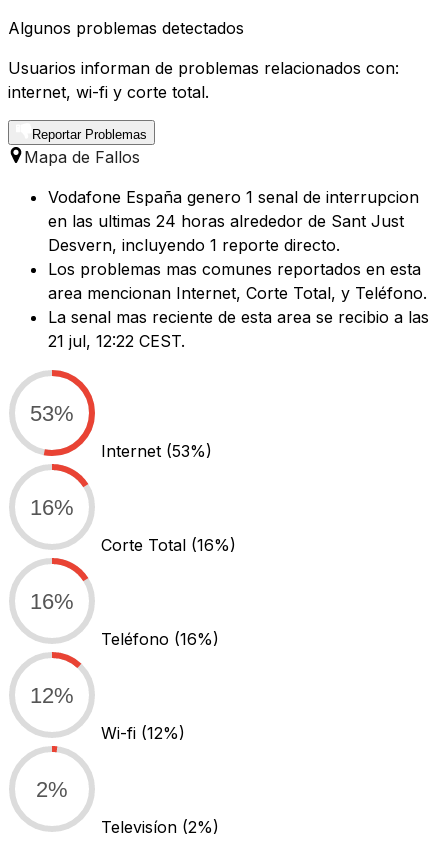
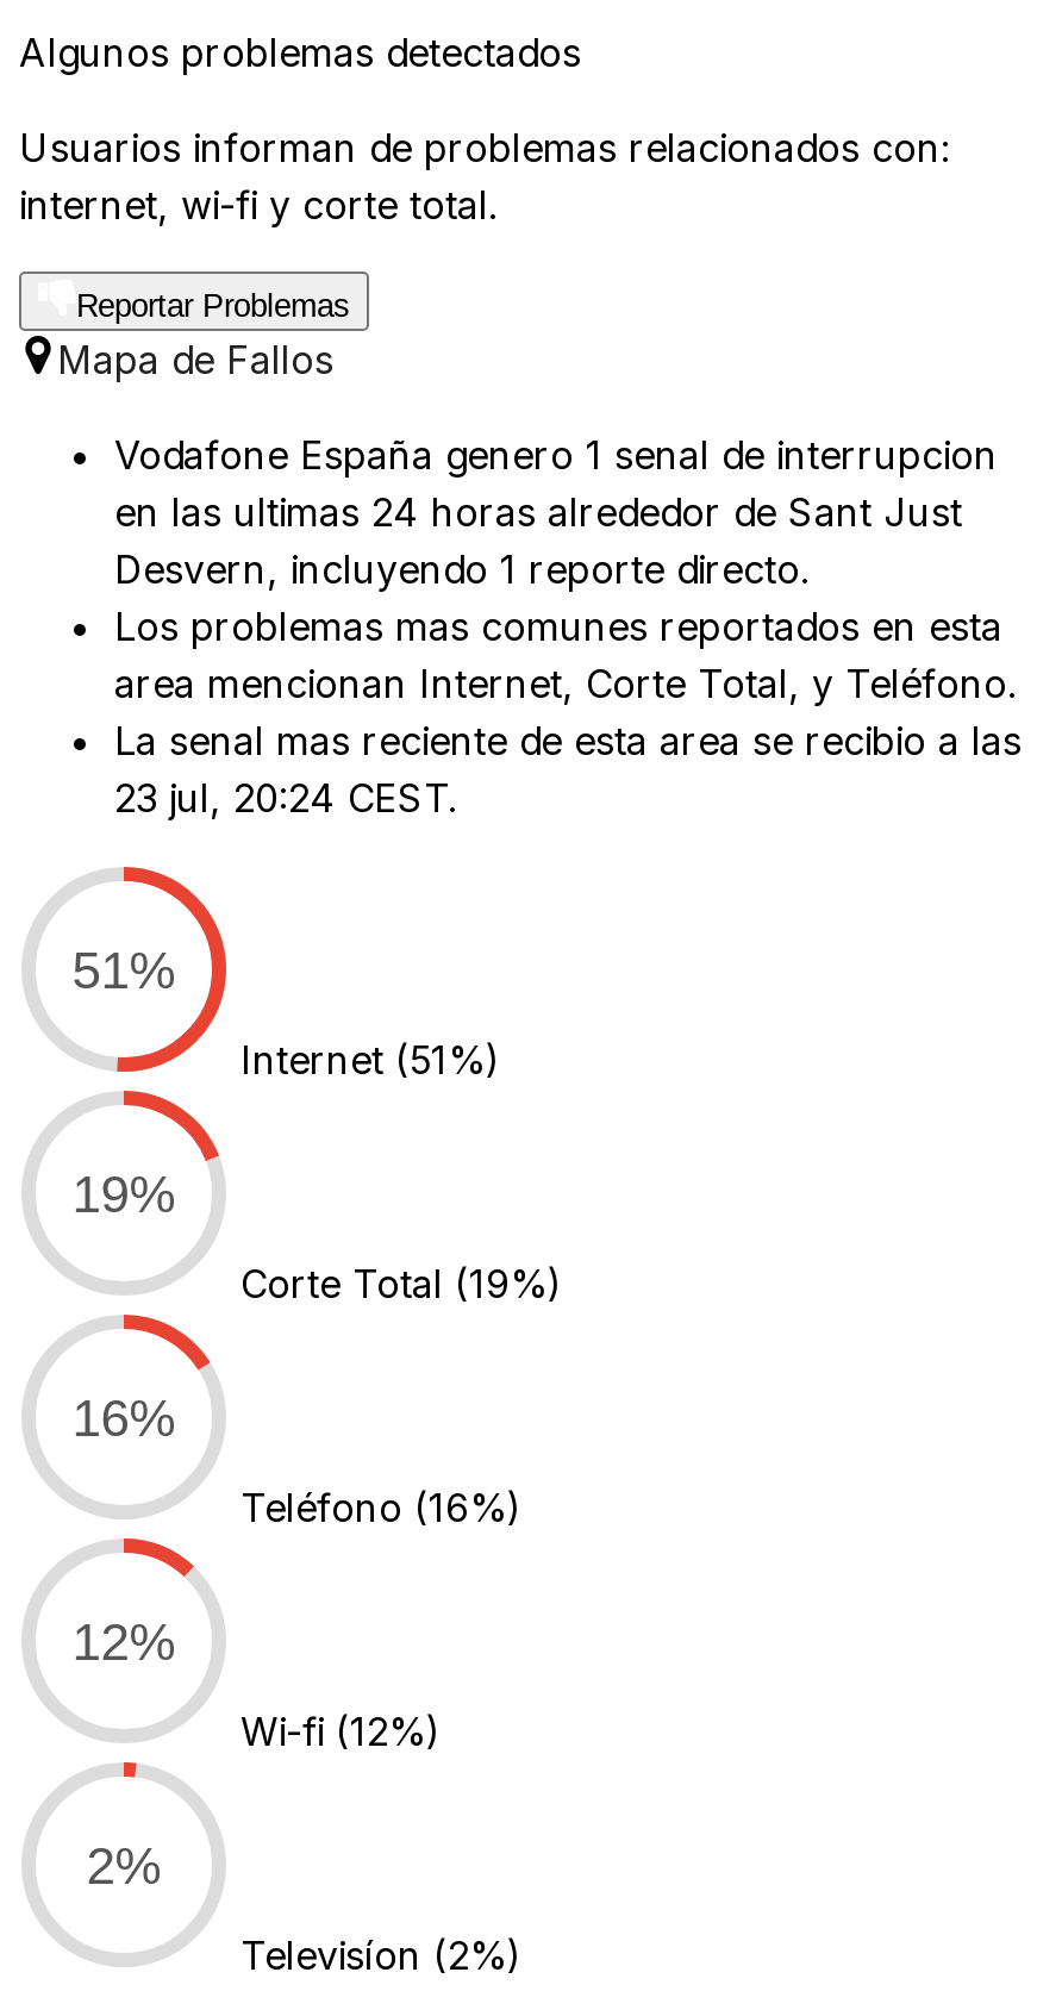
- 21 jul, 12:22 CEST.
+ 23 jul, 20:24 CEST.

- 53%
+ 51%

- Internet (53%)
+ Internet (51%)

- 16%
+ 19%

- Corte Total (16%)
+ Corte Total (19%)
